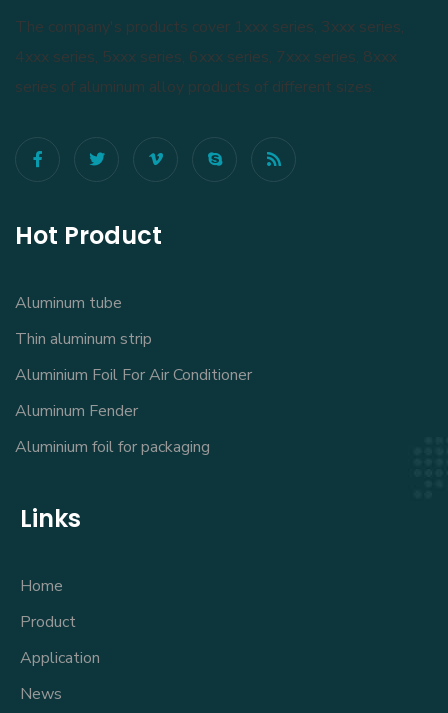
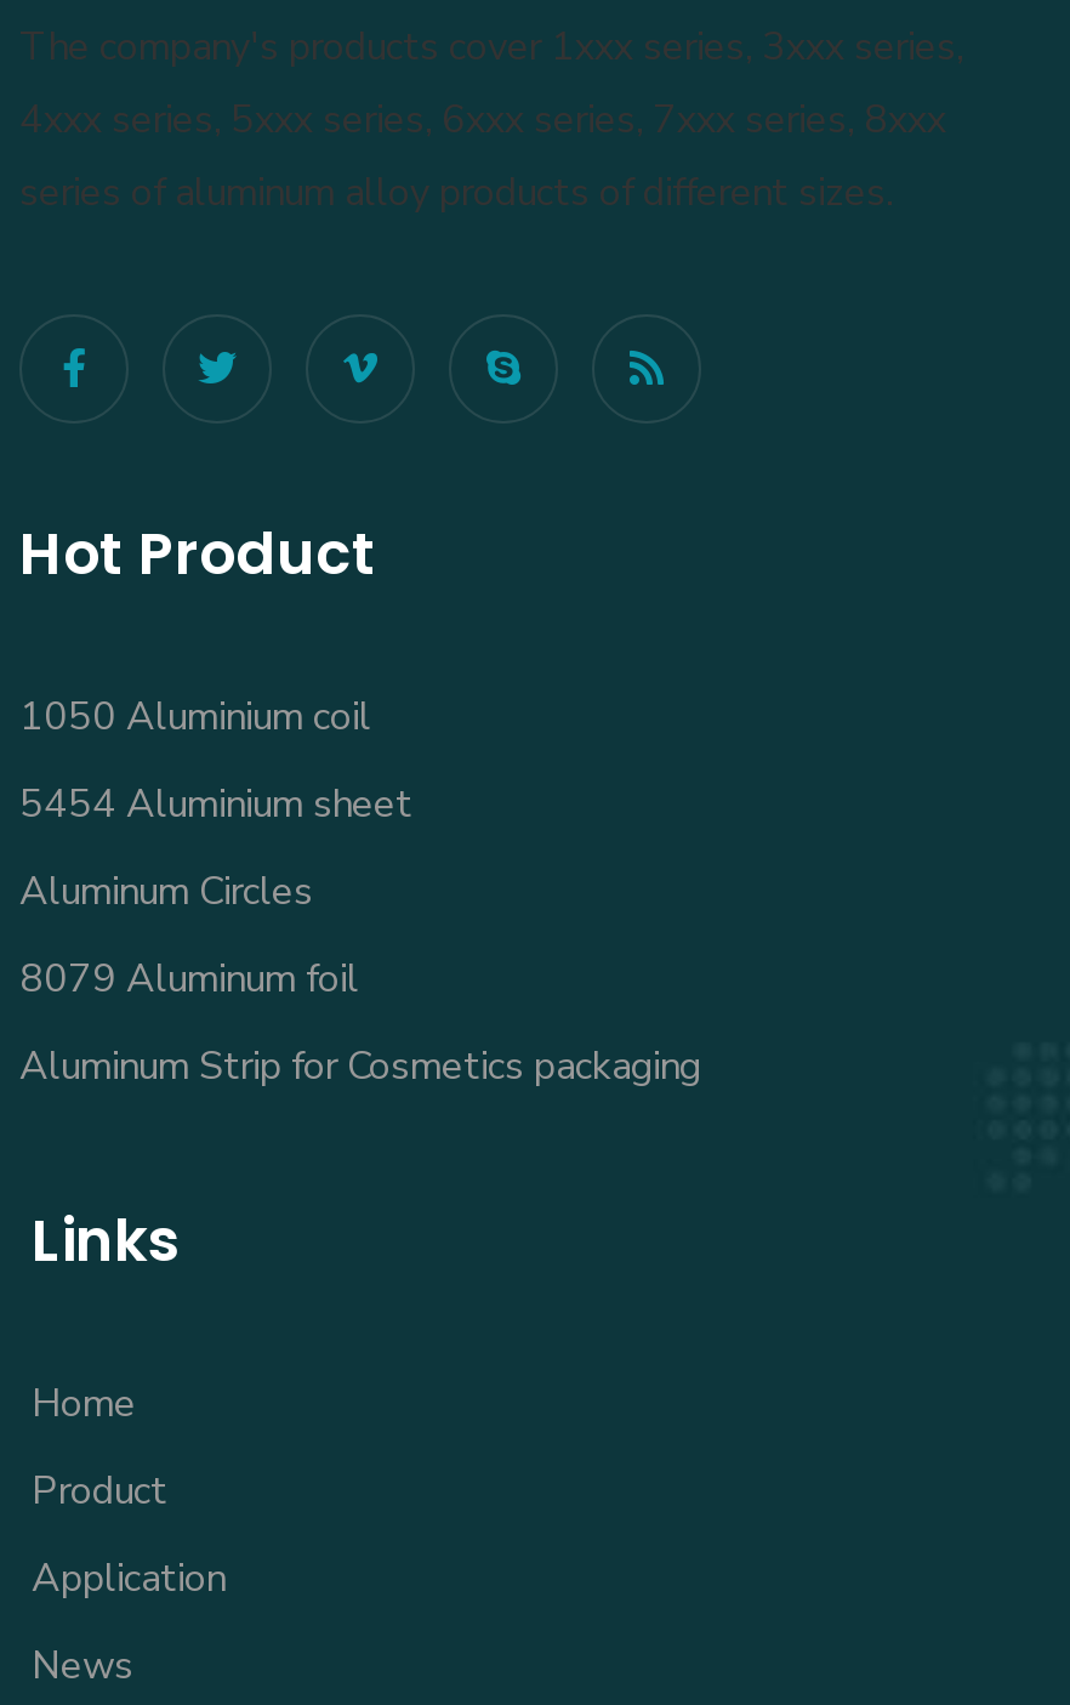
- Aluminum tube
+ 1050 Aluminium coil

- Thin aluminum strip
+ 5454 Aluminium sheet

- Aluminium Foil For Air Conditioner
+ Aluminum Circles

- Aluminum Fender
+ 8079 Aluminum foil

- Aluminium foil for packaging
+ Aluminum Strip for Cosmetics packaging
